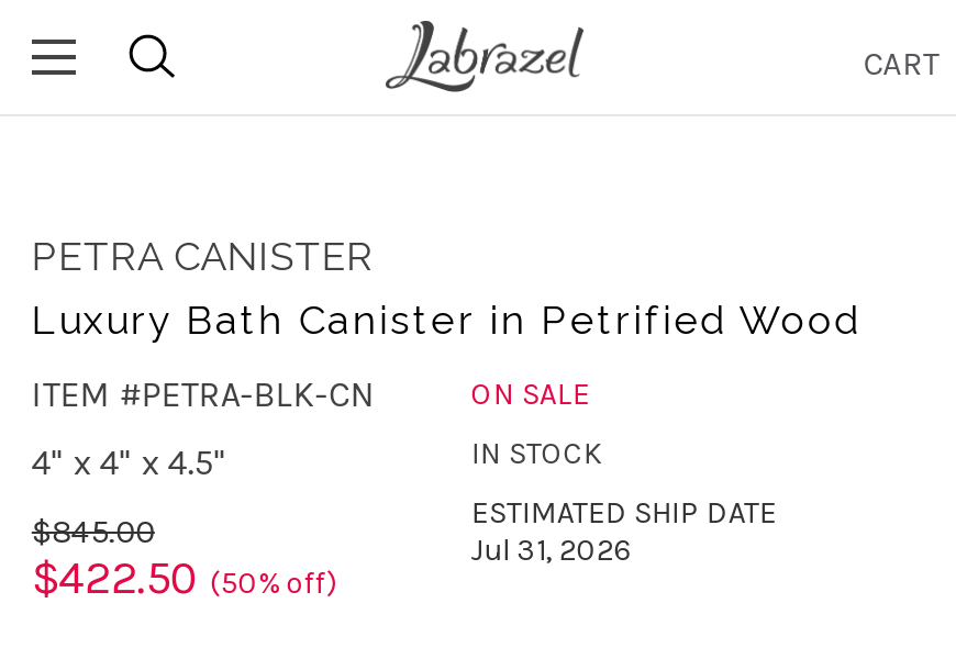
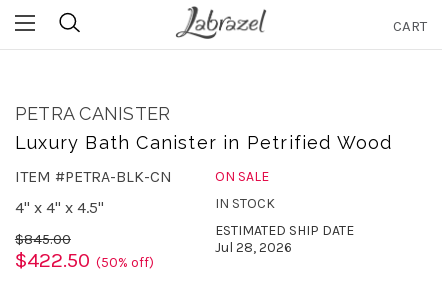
- Jul 31, 2026
+ Jul 28, 2026
